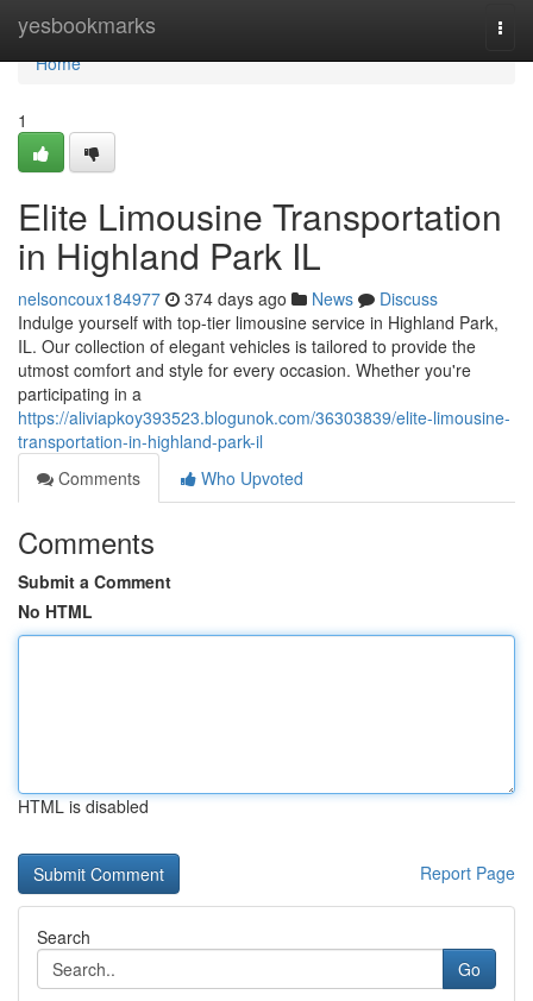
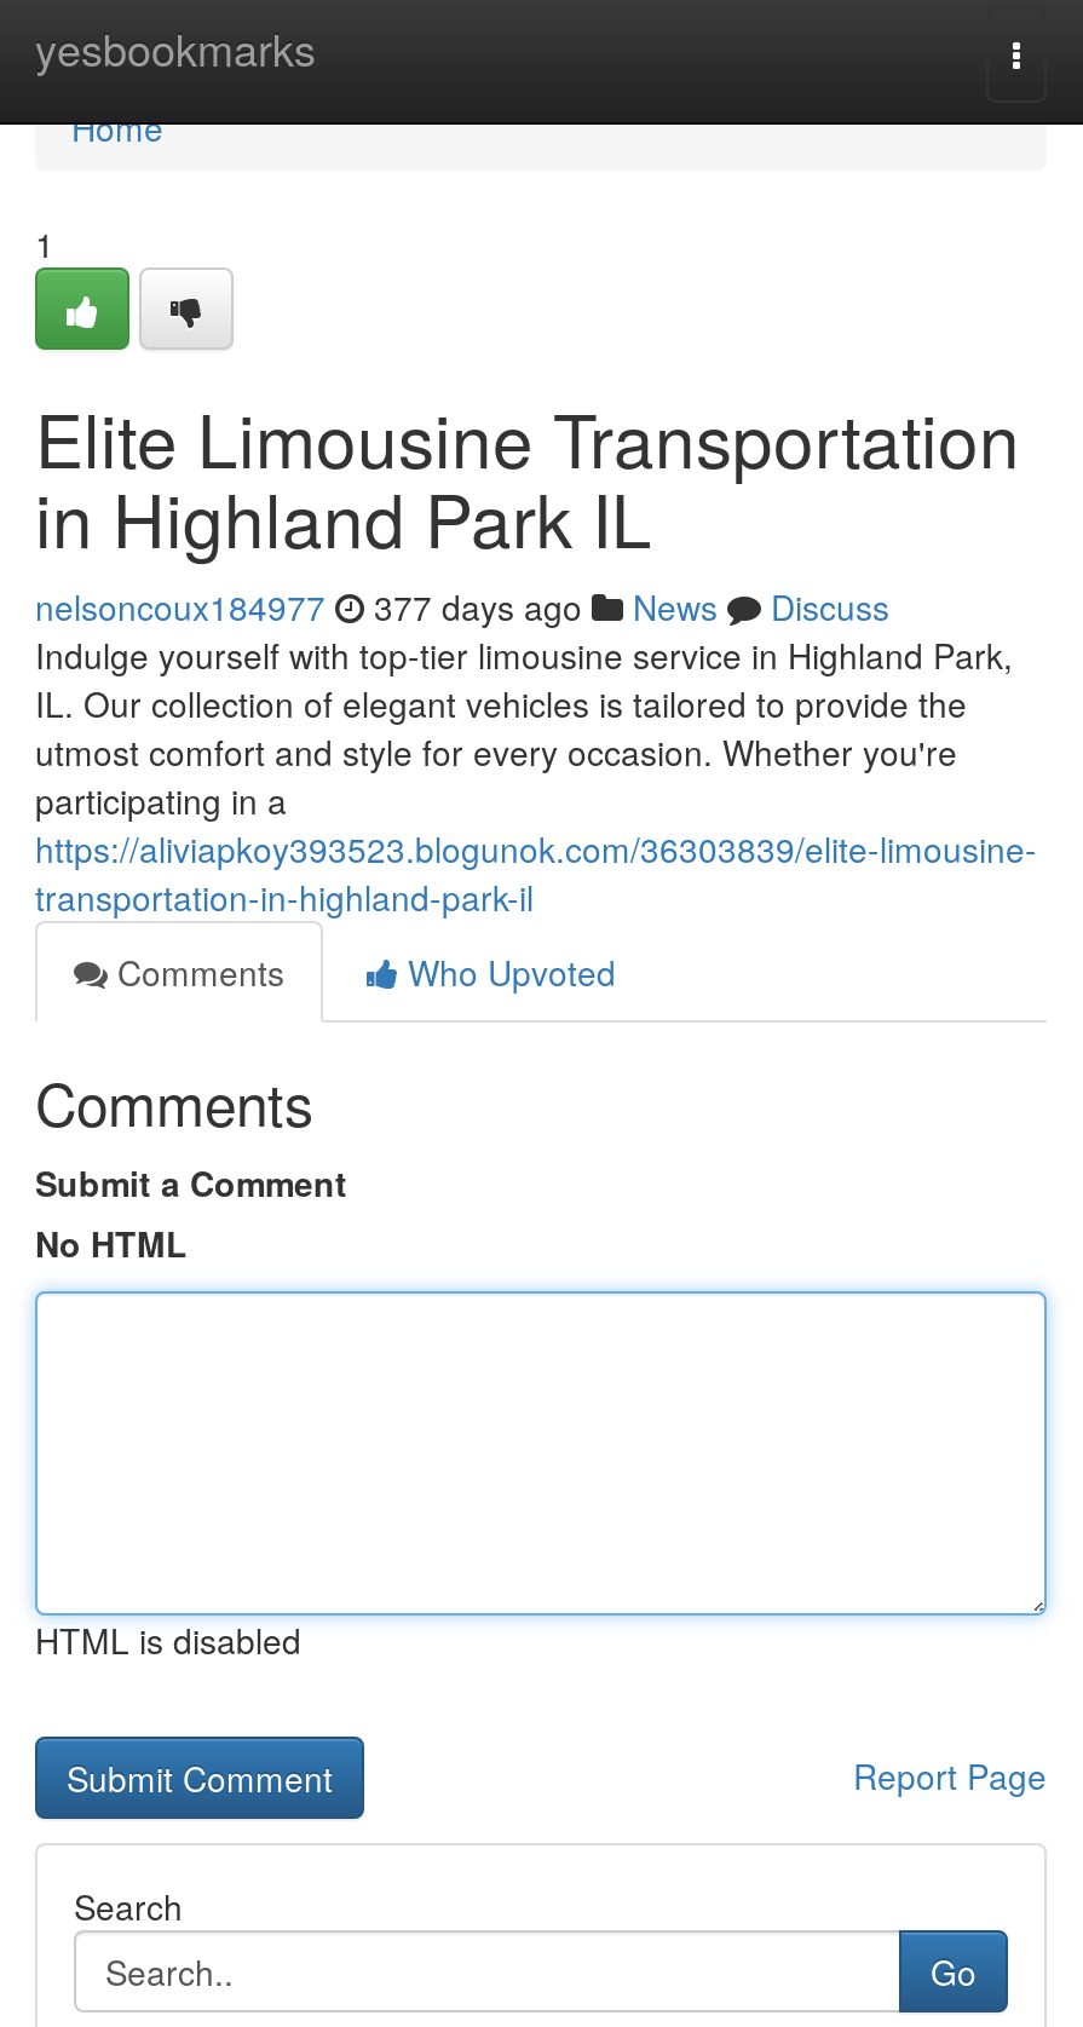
- nelsoncoux184977 374 days ago News Discuss
+ nelsoncoux184977 377 days ago News Discuss
